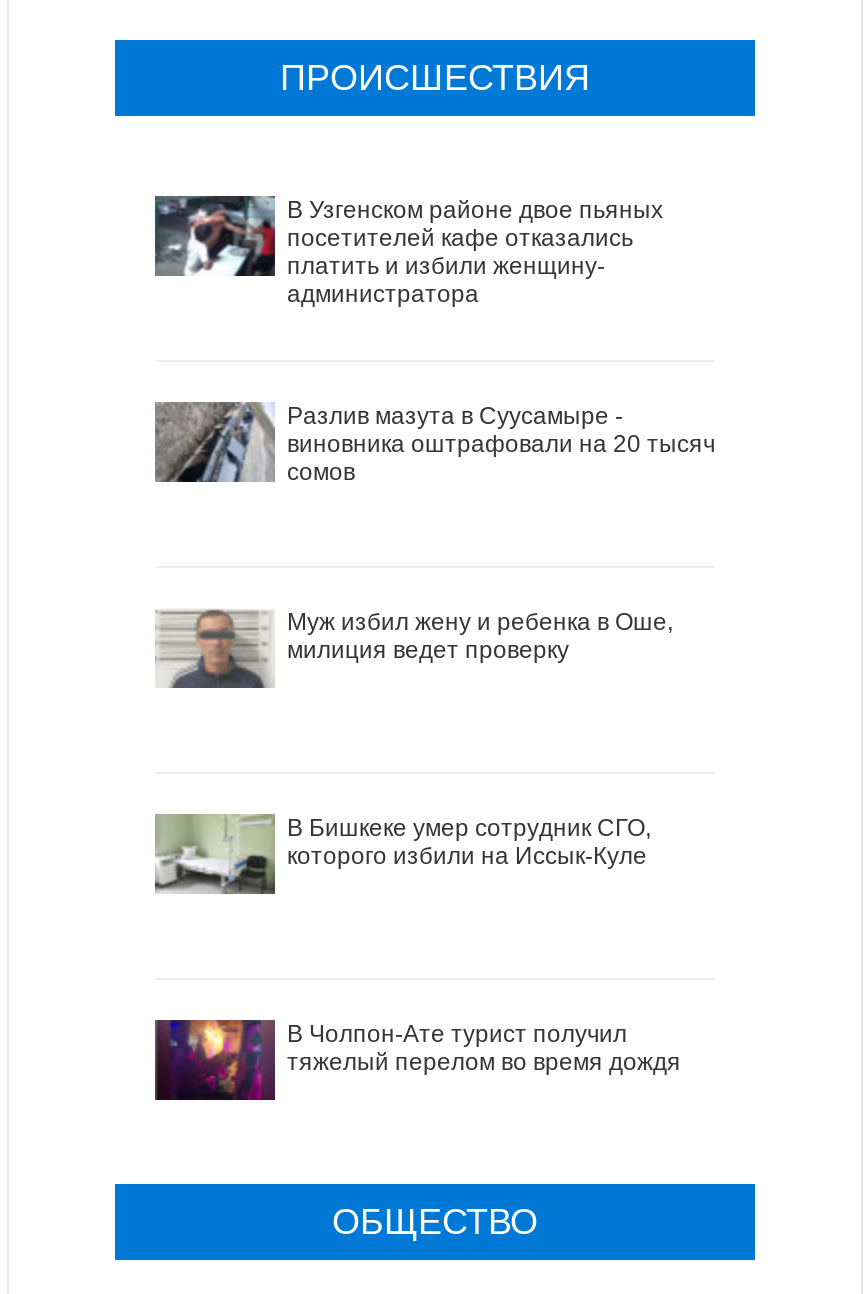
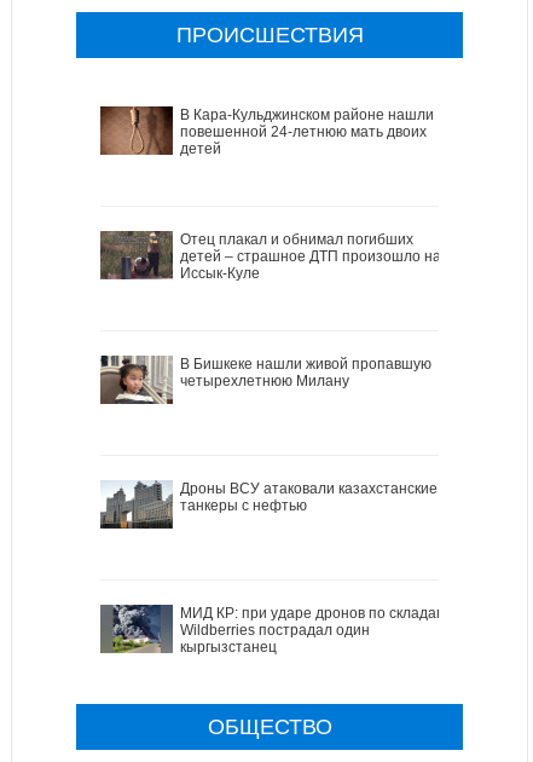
- [image]
- В Узгенском районе двое пьяных
- посетителей кафе отказались
- платить и избили женщину-
- администратора
+ [image]
+ В Кара-Кульджинском районе нашли
+ повешенной 24-летнюю мать двоих
+ детей

- [image]
- Разлив мазута в Суусамыре -
- виновника оштрафовали на 20 тысяч
- сомов
+ [image]
+ Отец плакал и обнимал погибших
+ детей – страшное ДТП произошло на
+ Иссык-Куле

- [image]
- Муж избил жену и ребенка в Оше,
- милиция ведет проверку
+ [image]
+ В Бишкеке нашли живой пропавшую
+ четырехлетнюю Милану

- [image]
- В Бишкеке умер сотрудник СГО,
- которого избили на Иссык-Куле
+ [image]
+ Дроны ВСУ атаковали казахстанские
+ танкеры с нефтью

- [image]
- В Чолпон-Ате турист получил
- тяжелый перелом во время дождя
+ [image]
+ МИД КР: при ударе дронов по складам
+ Wildberries пострадал один
+ кыргызстанец
